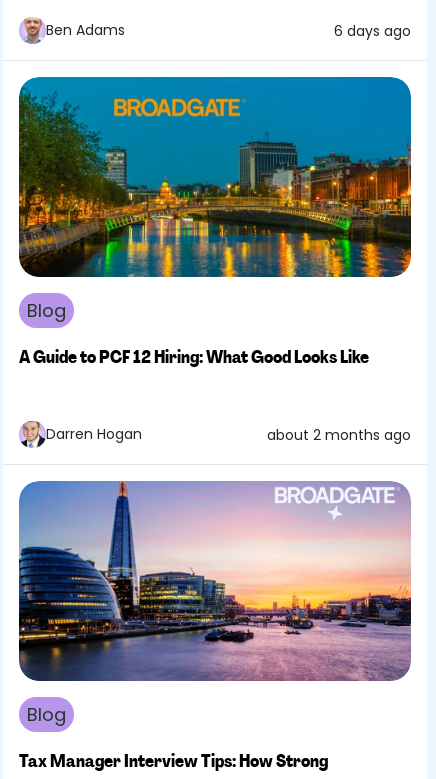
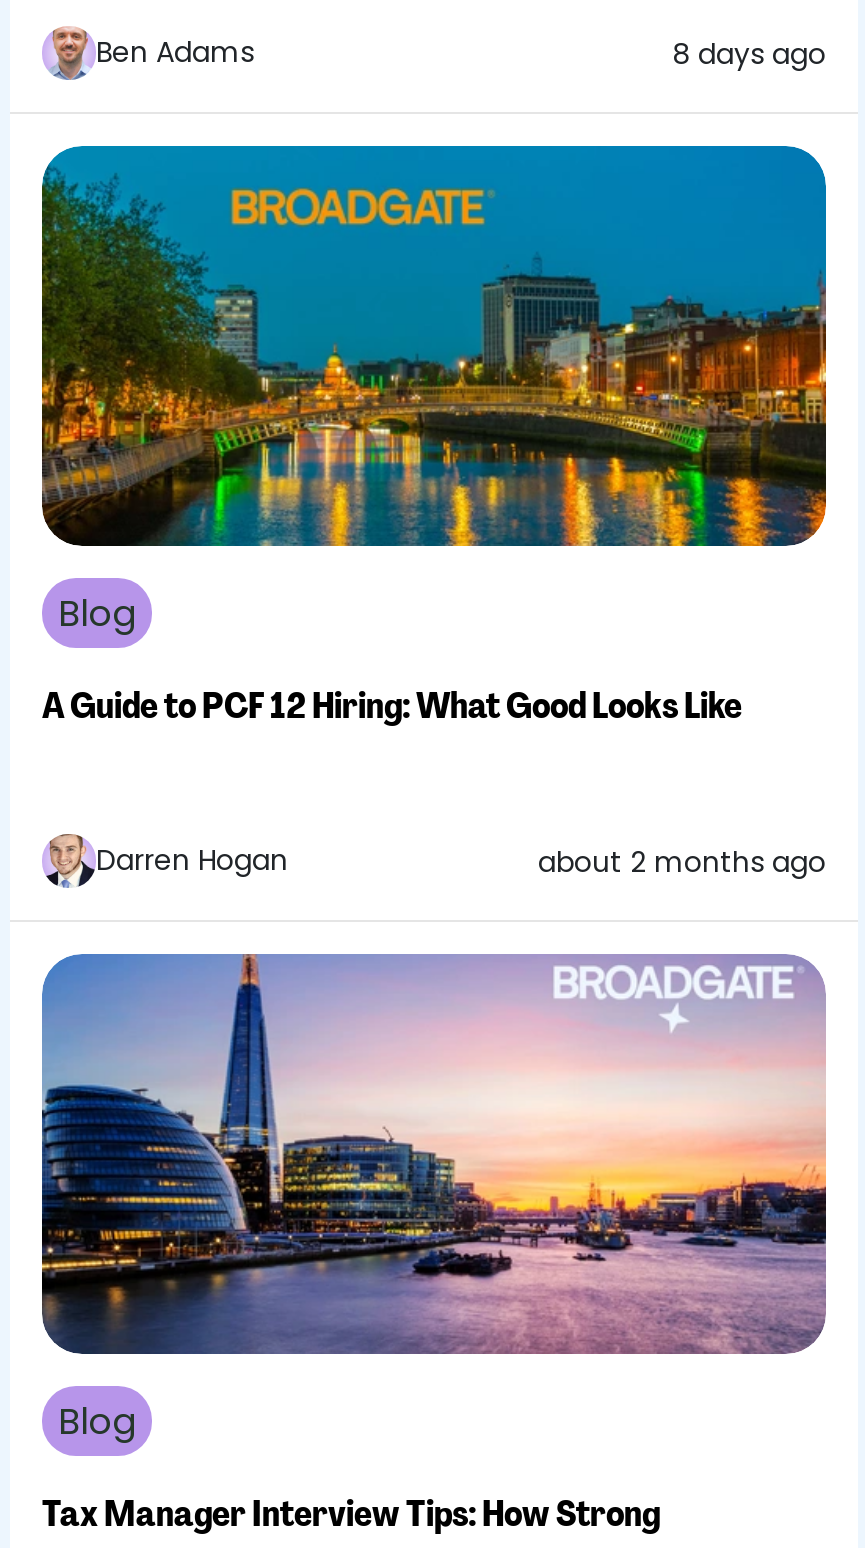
- 6 days ago
+ 8 days ago
